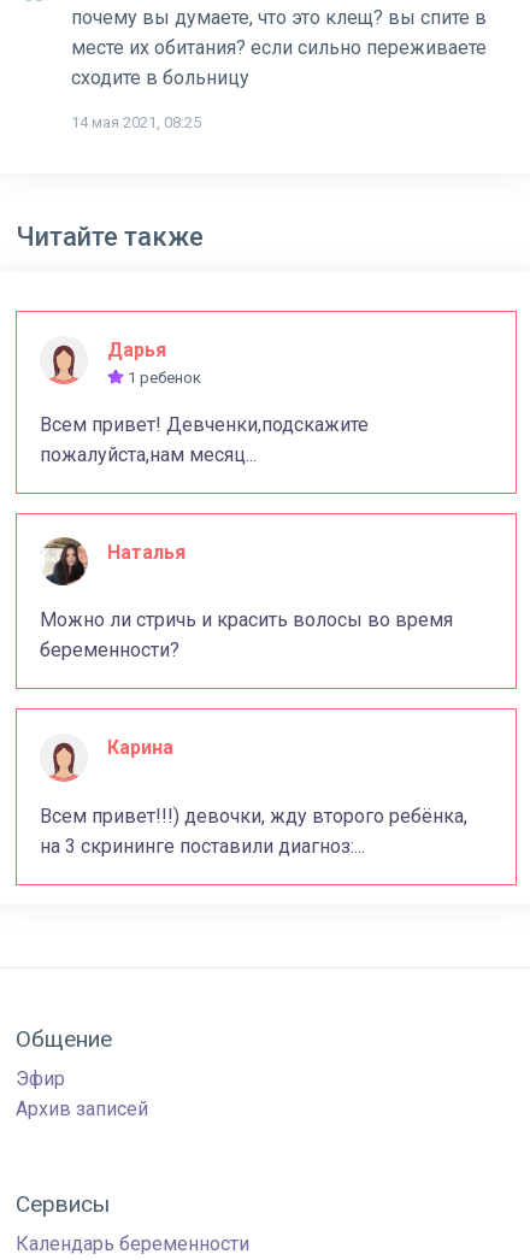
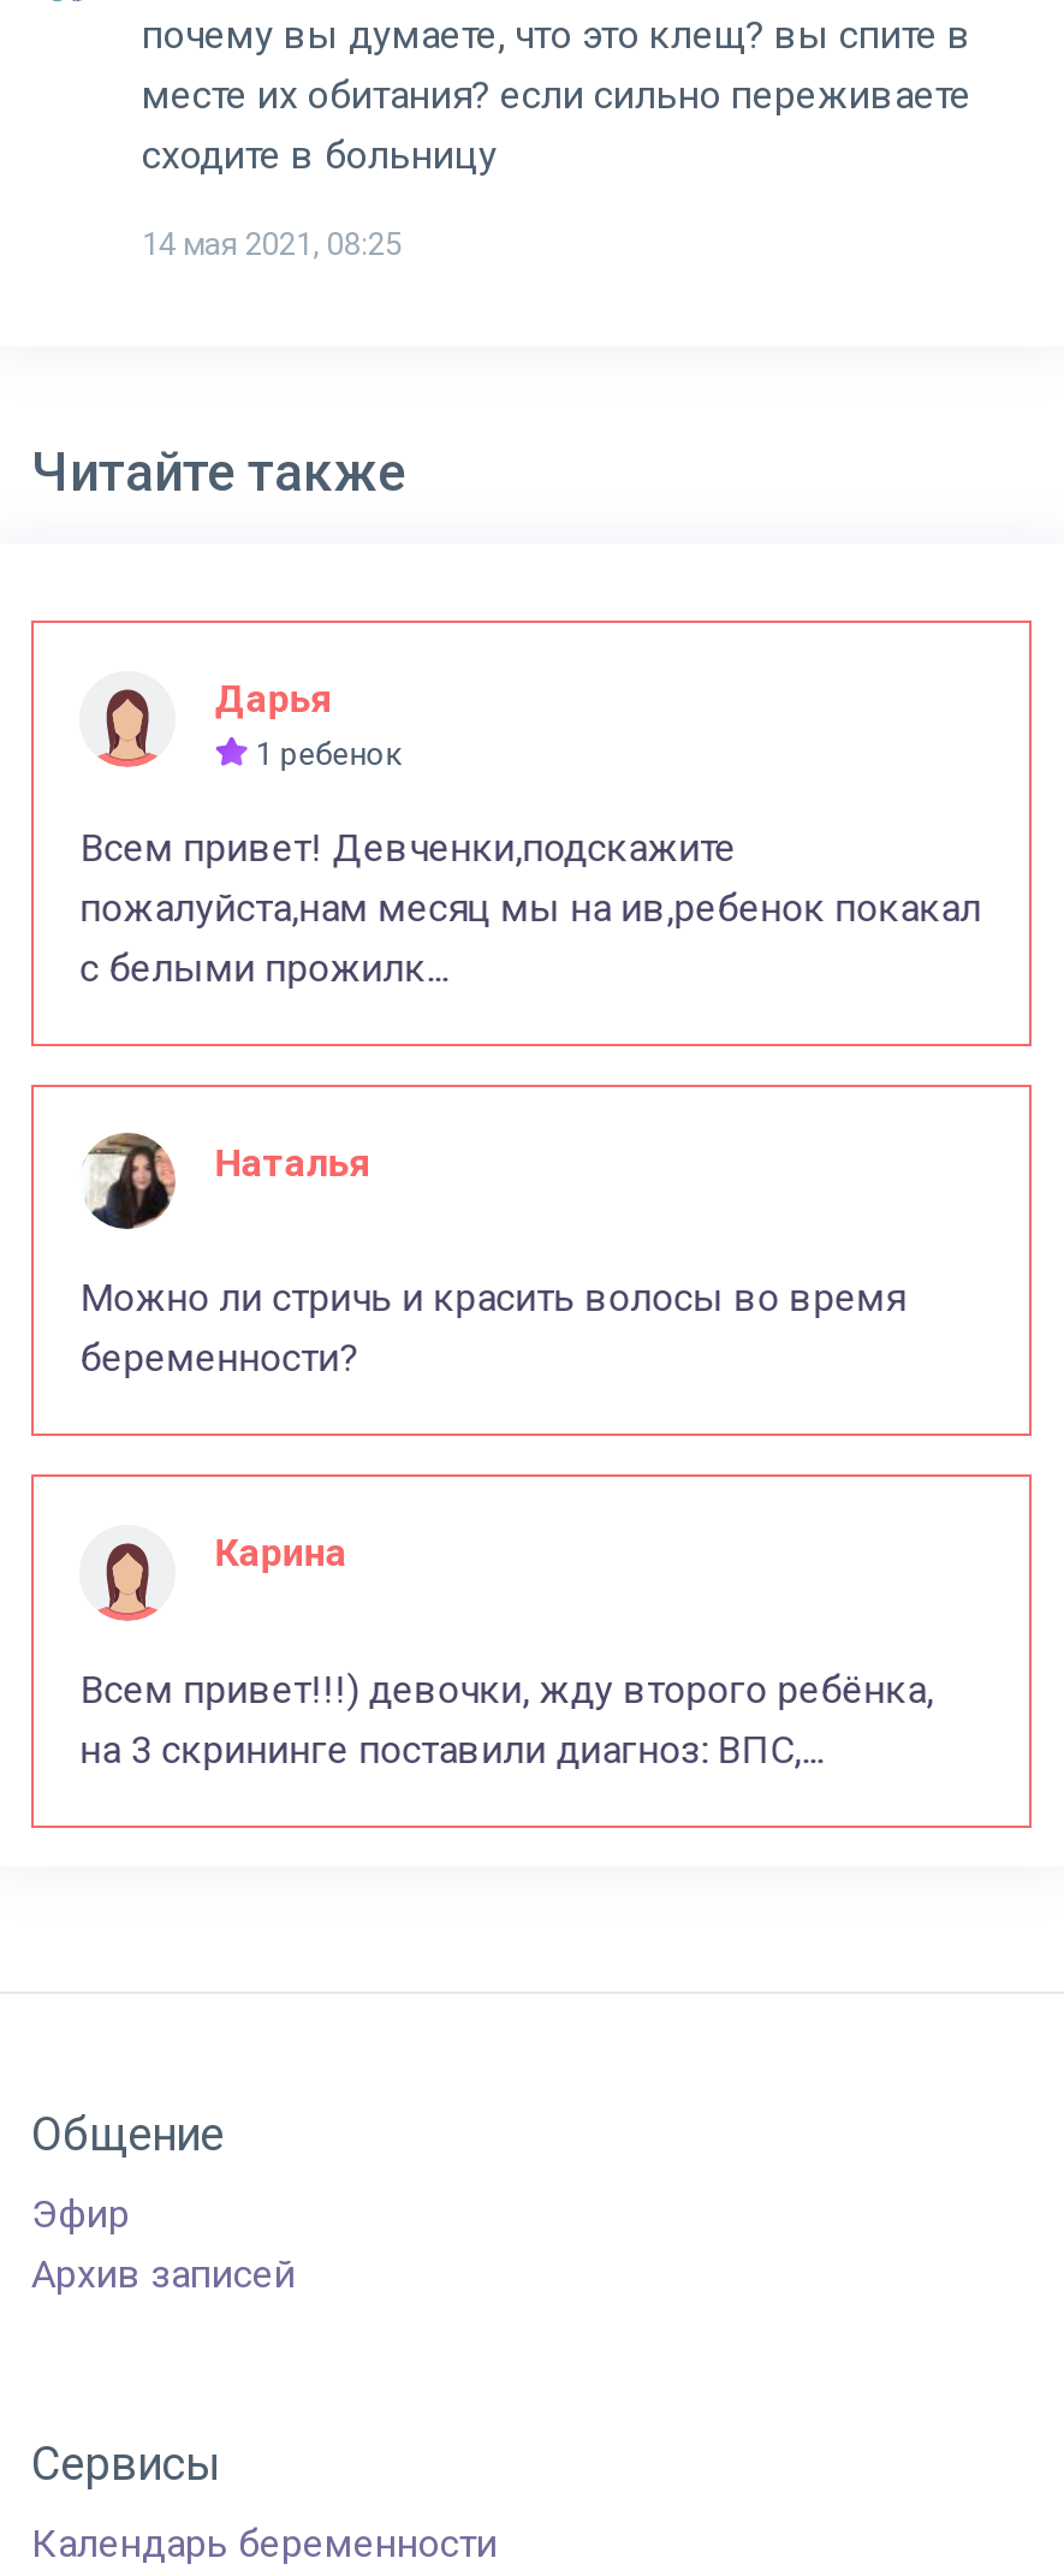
- пожалуйста,нам месяц...
+ пожалуйста,нам месяц мы на ив,ребенок покакал
+ с белыми прожилк...

- на 3 скрининге поставили диагноз:...
+ на 3 скрининге поставили диагноз: ВПС,...
